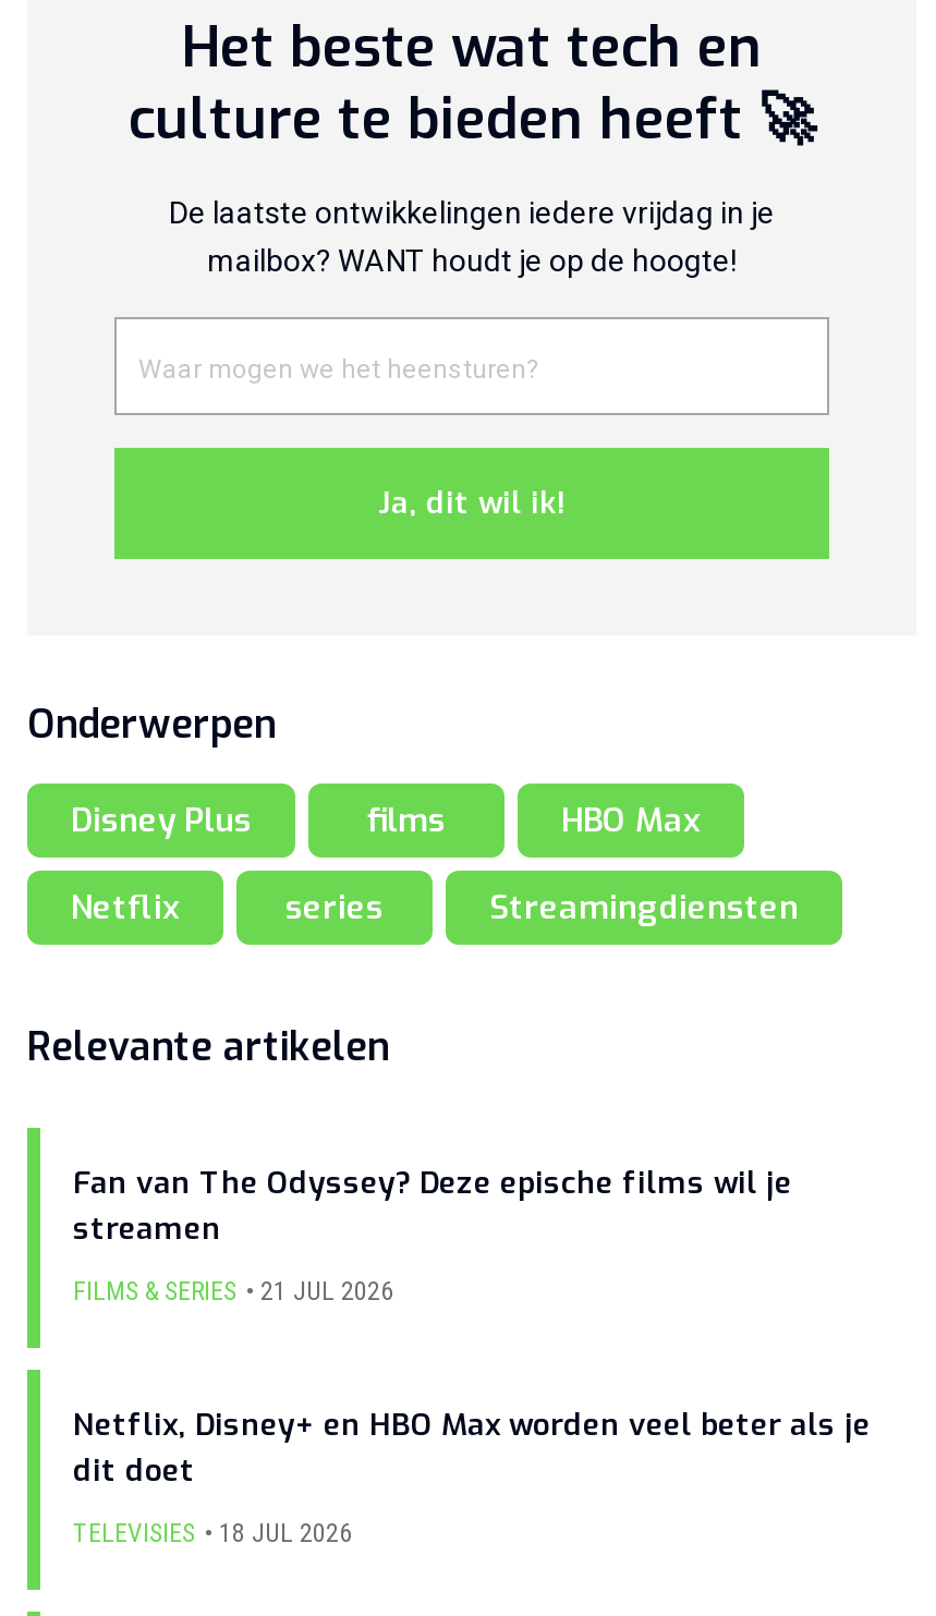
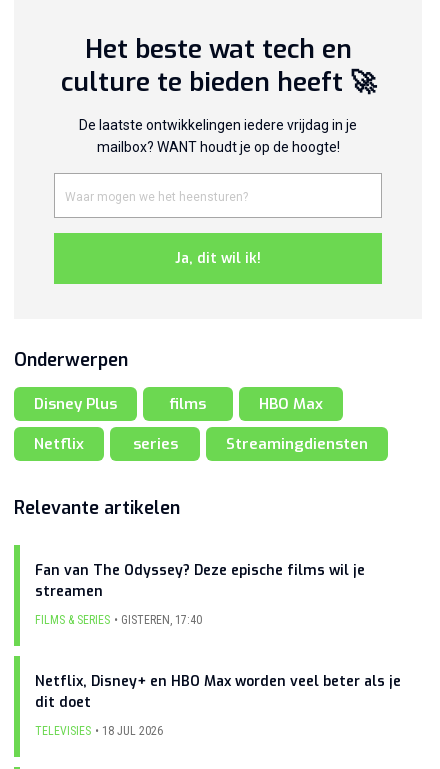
- FILMS & SERIES 21 JUL 2026
+ FILMS & SERIES GISTEREN, 17:40
